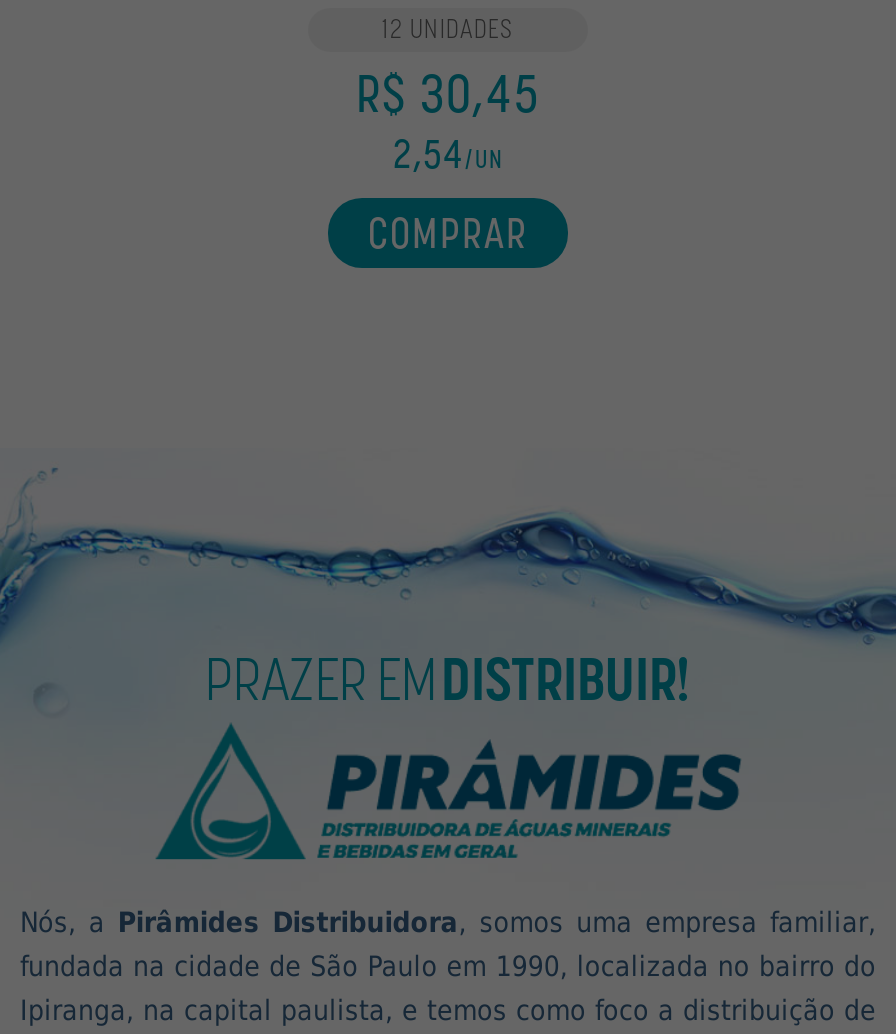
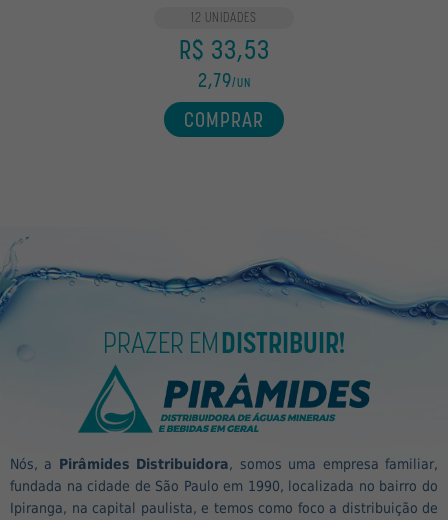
- R$ 30,45
+ R$ 33,53

- 2,54/UN
+ 2,79/UN
